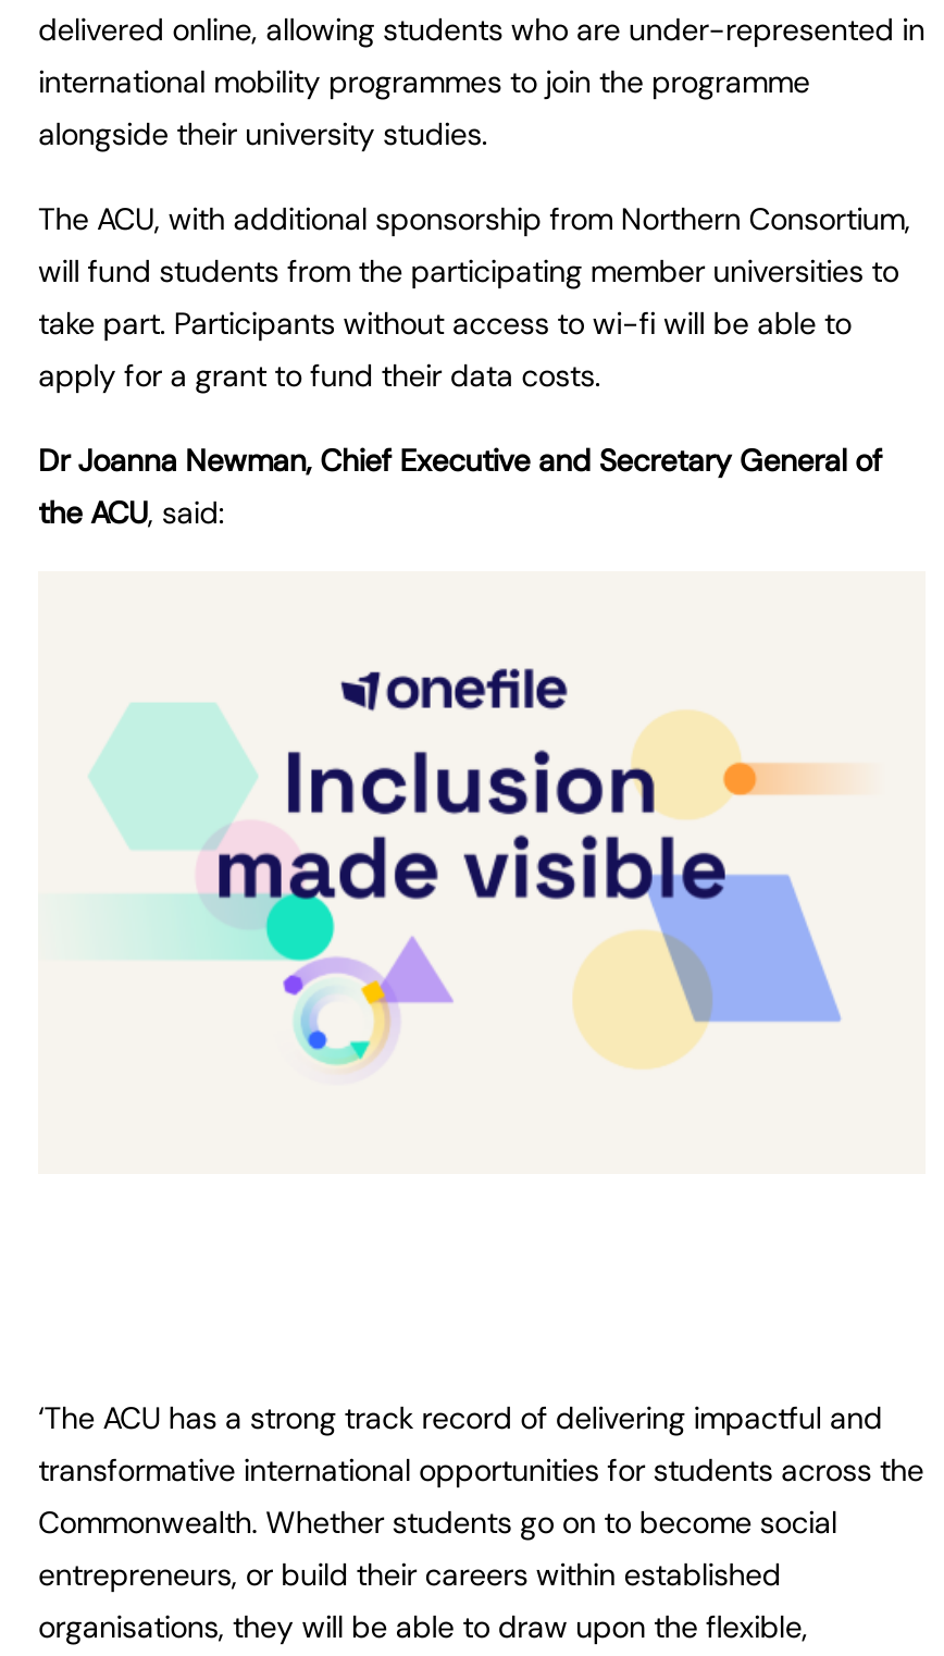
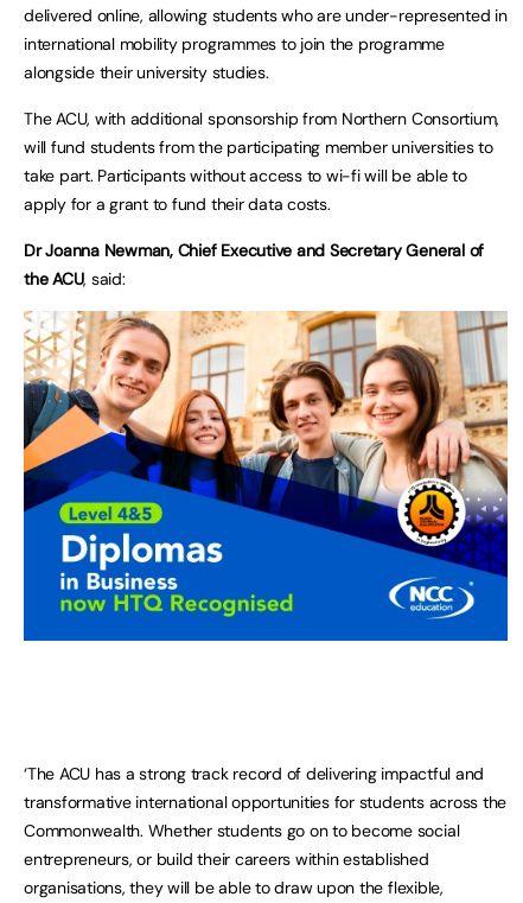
- [image]
+ [image]
